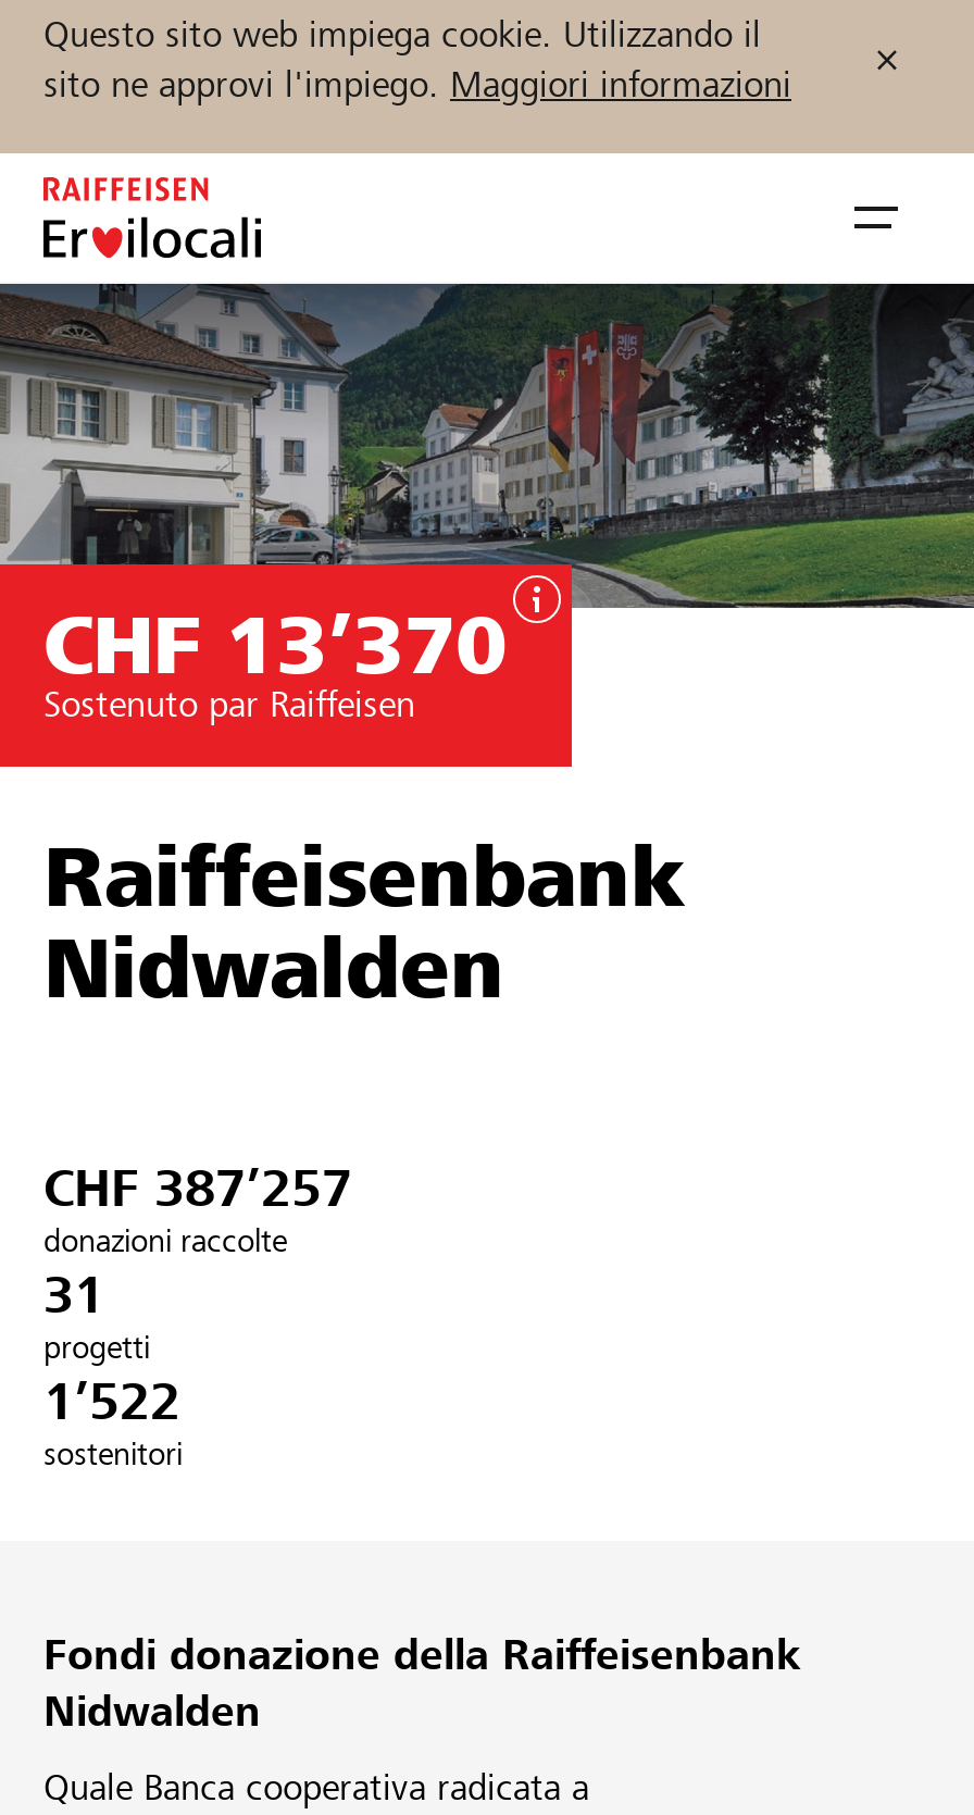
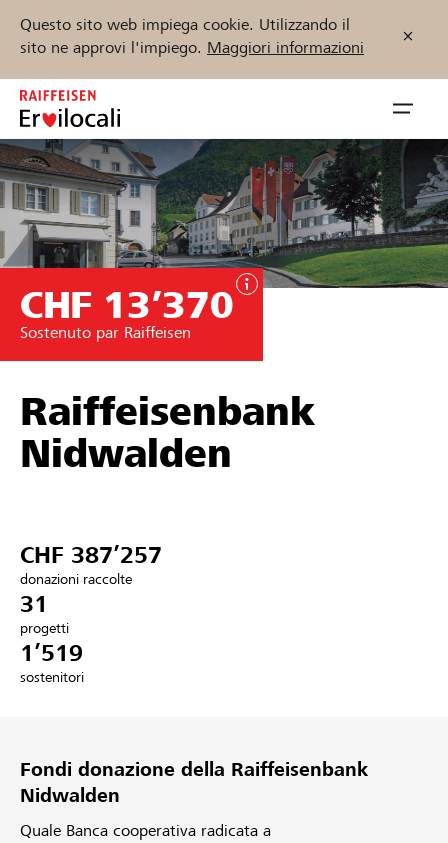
- 1’522
+ 1’519
